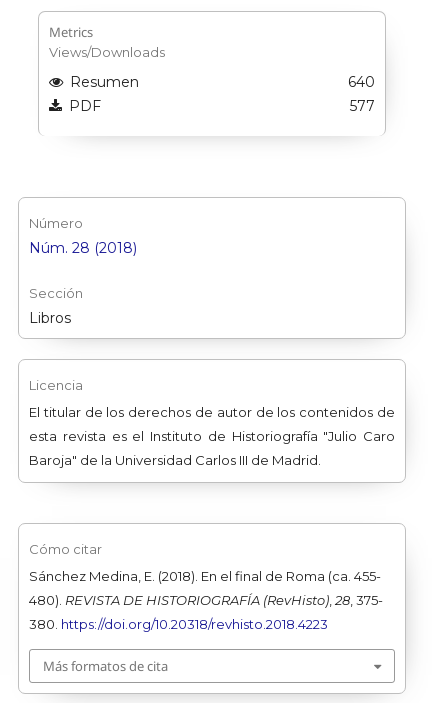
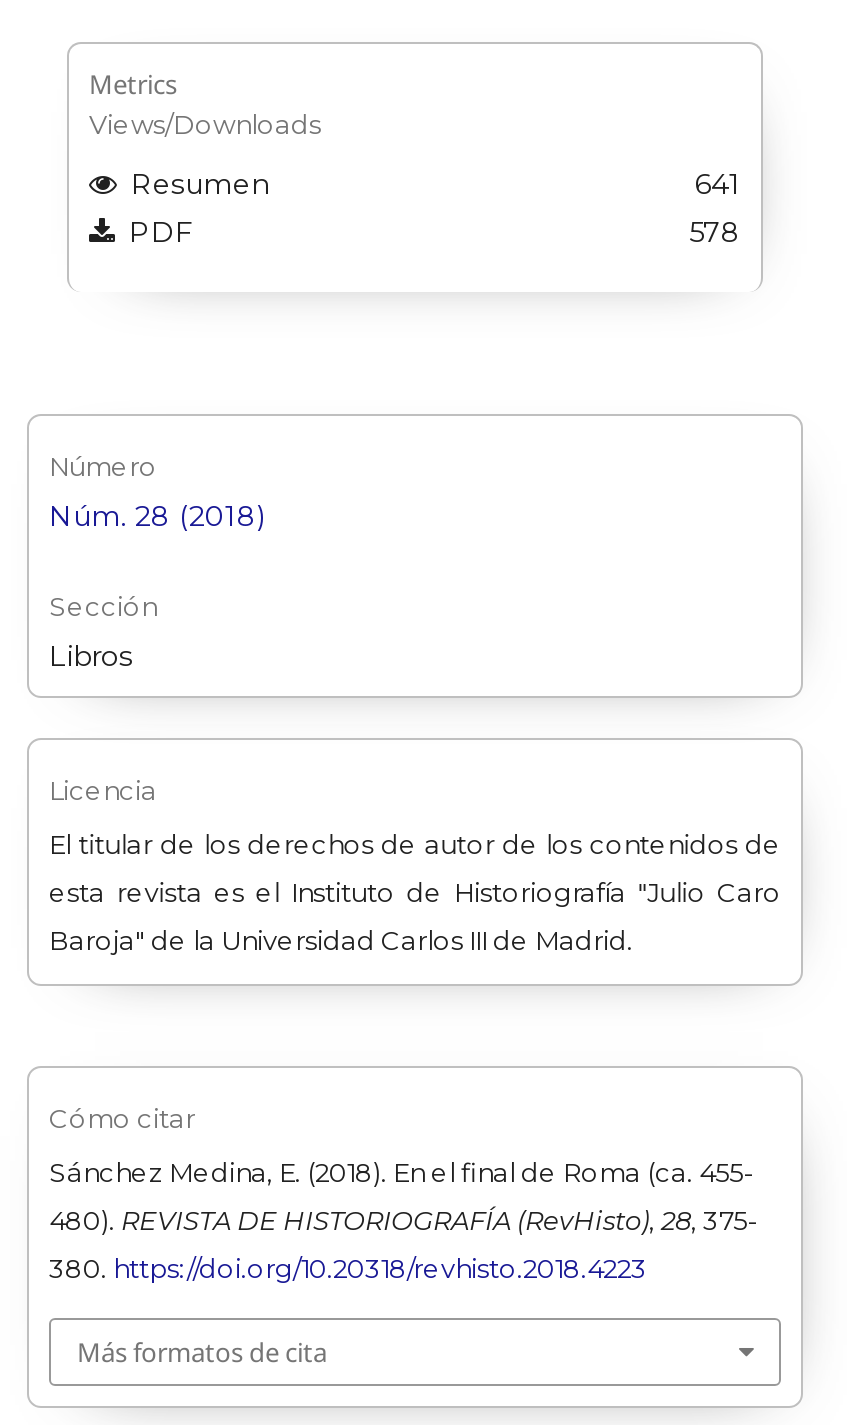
- 640
+ 641

- 577
+ 578
